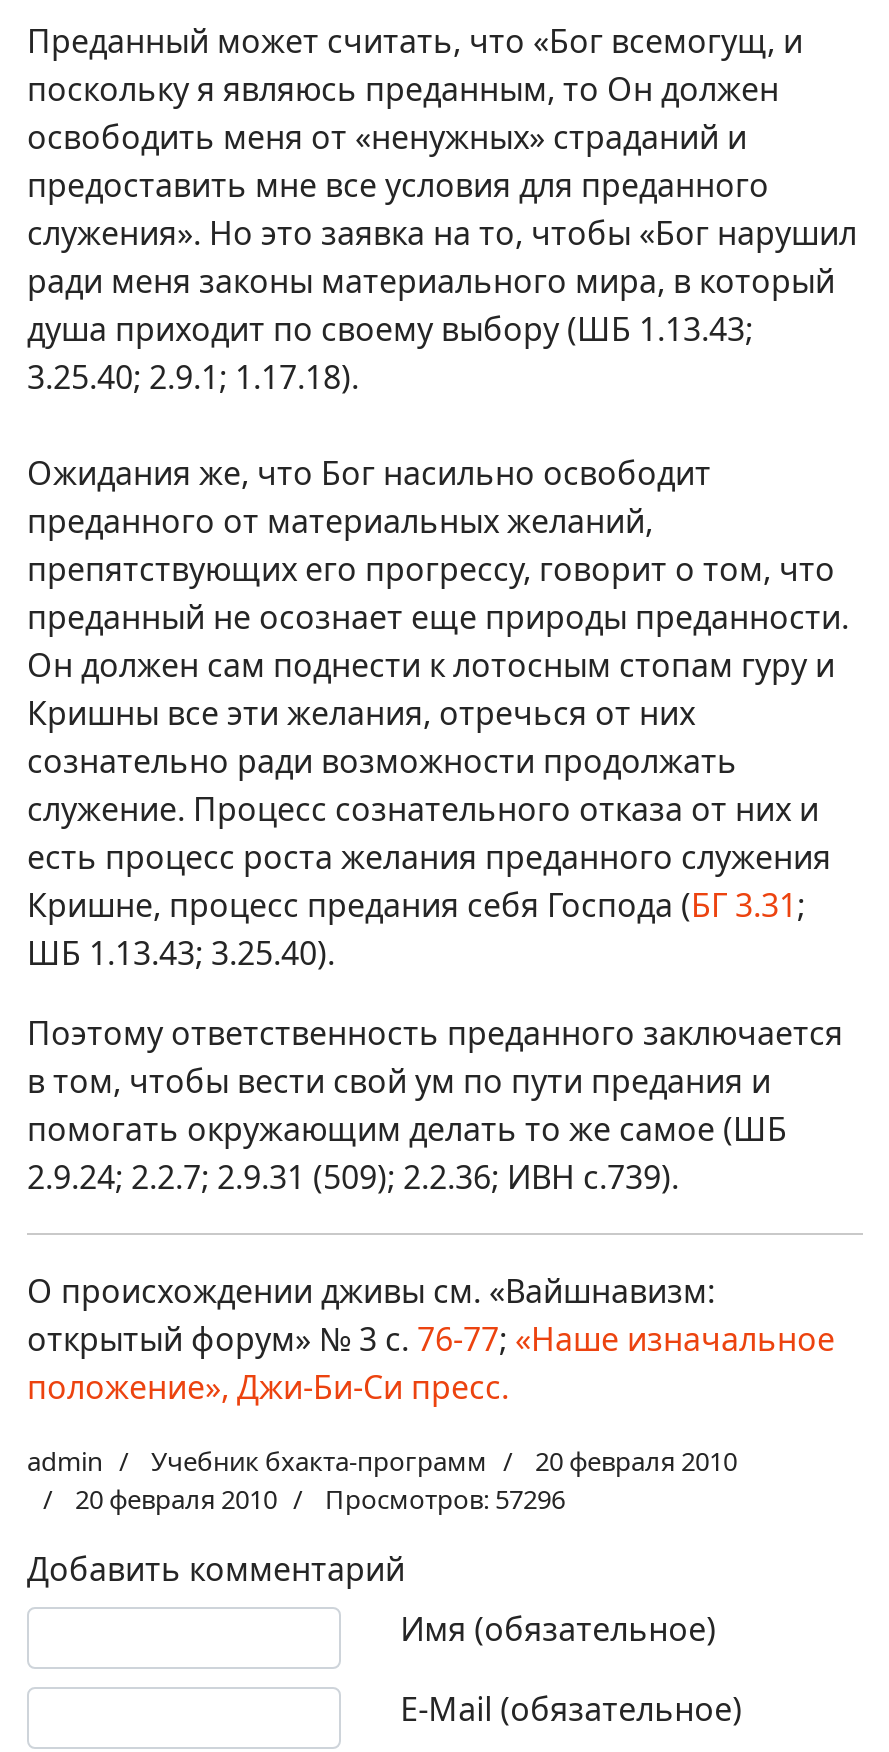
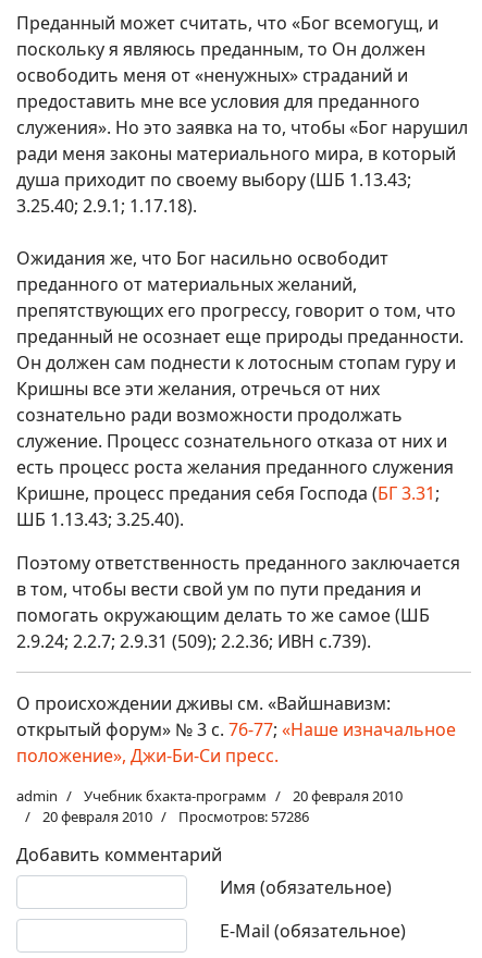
- 20 февраля 2010 Просмотров: 57296
+ 20 февраля 2010 Просмотров: 57286
